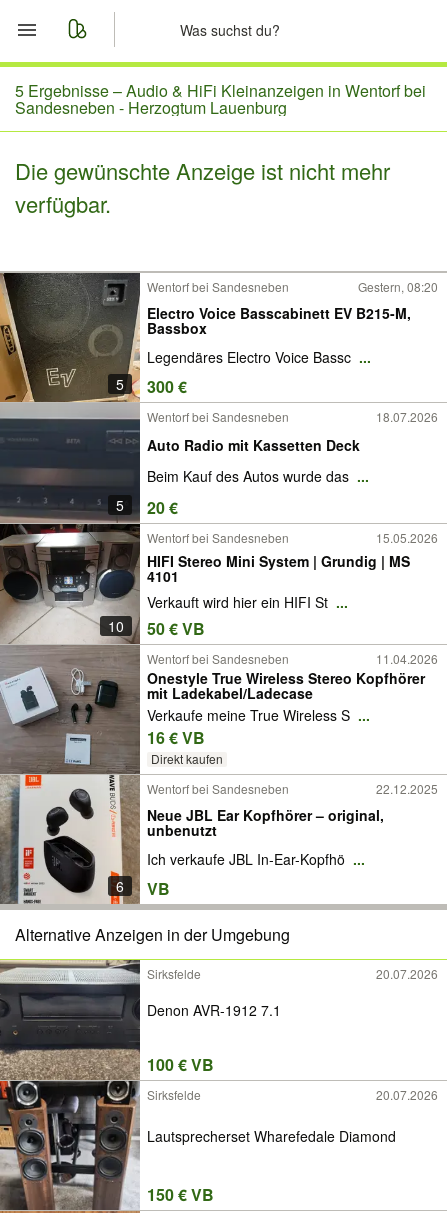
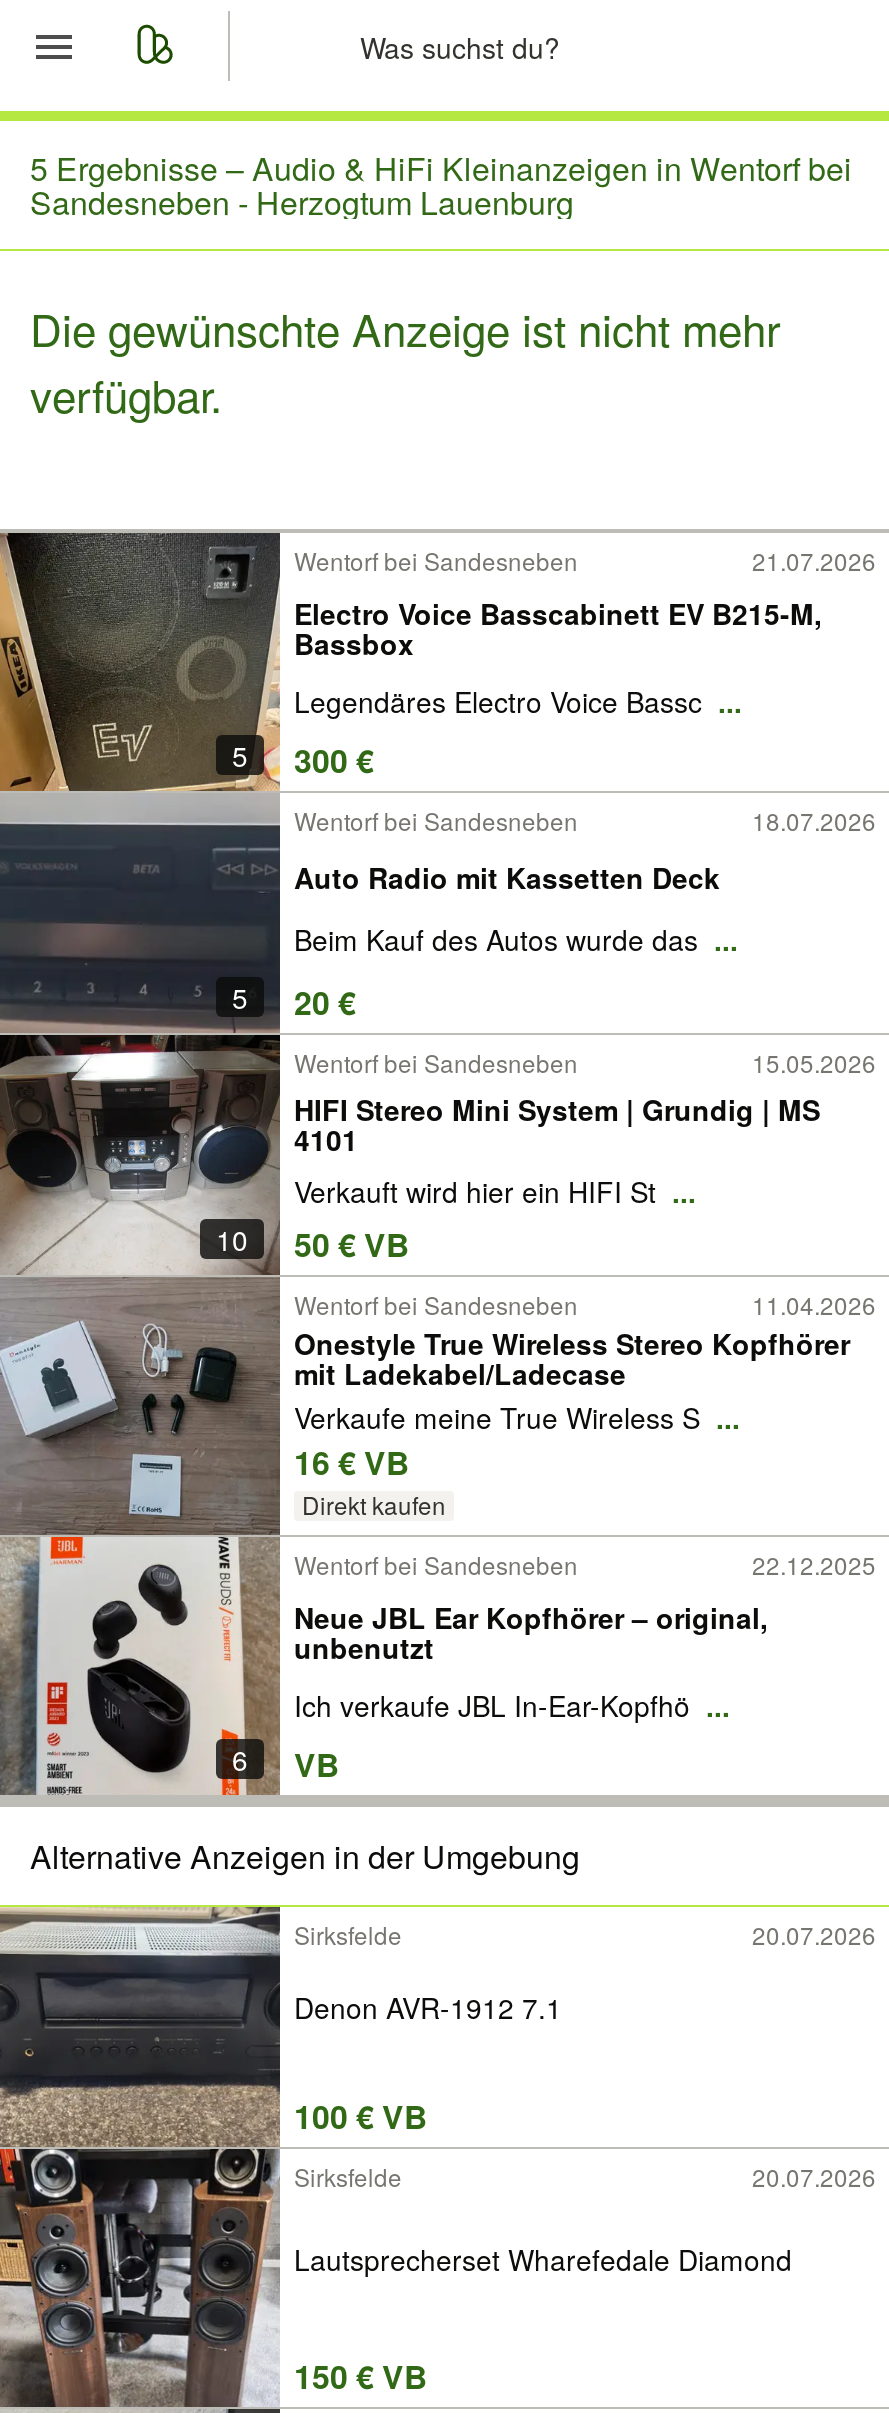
- Gestern, 08:20
+ 21.07.2026
